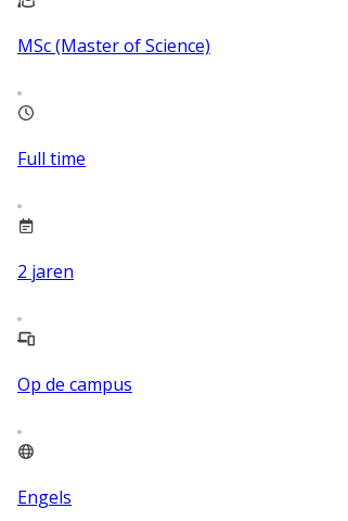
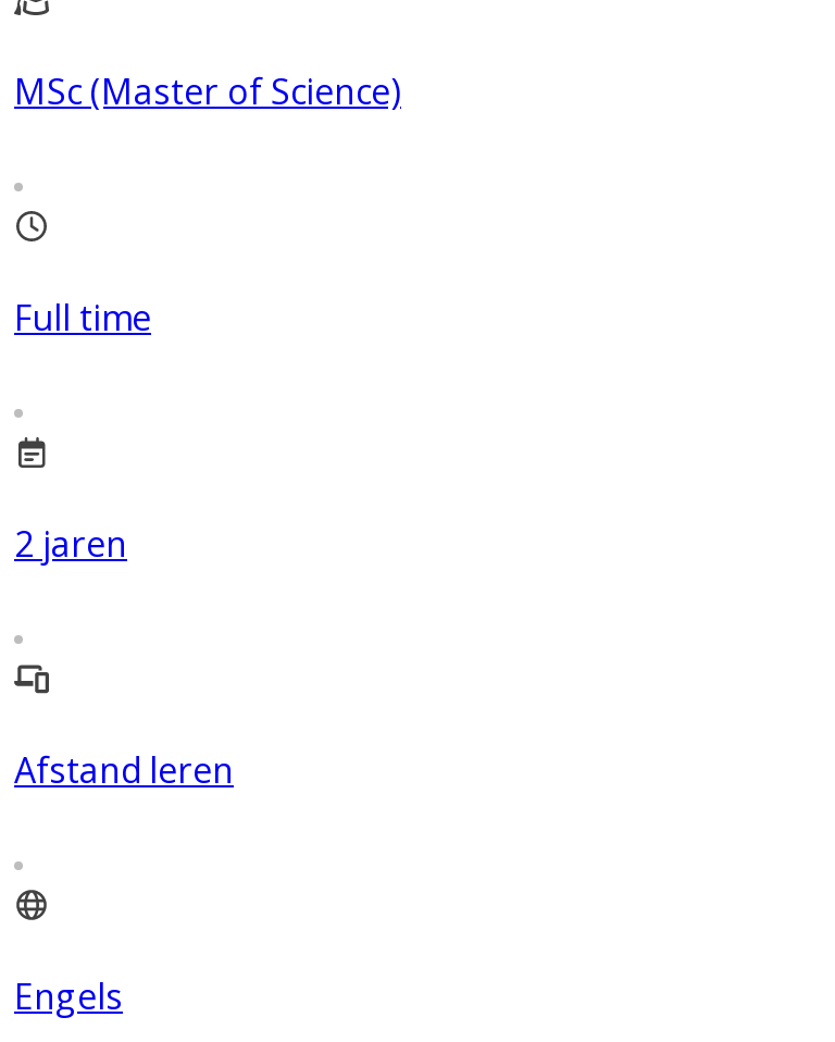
- Op de campus
+ Afstand leren
